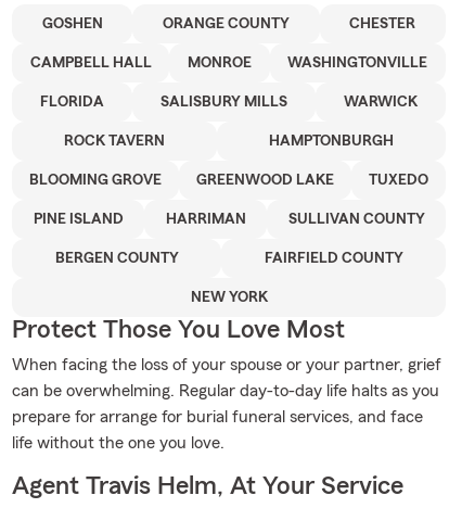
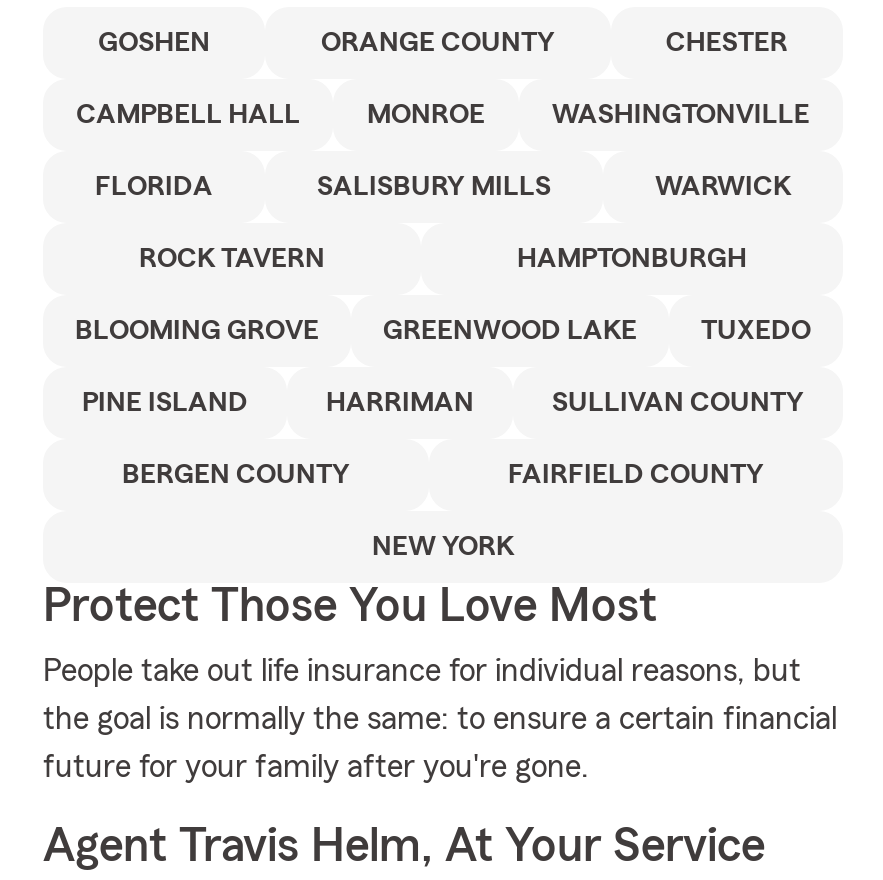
- When facing the loss of your spouse or your partner, grief
- can be overwhelming. Regular day-to-day life halts as you
- prepare for arrange for burial funeral services, and face
- life without the one you love.
+ People take out life insurance for individual reasons, but
+ the goal is normally the same: to ensure a certain financial
+ future for your family after you're gone.
